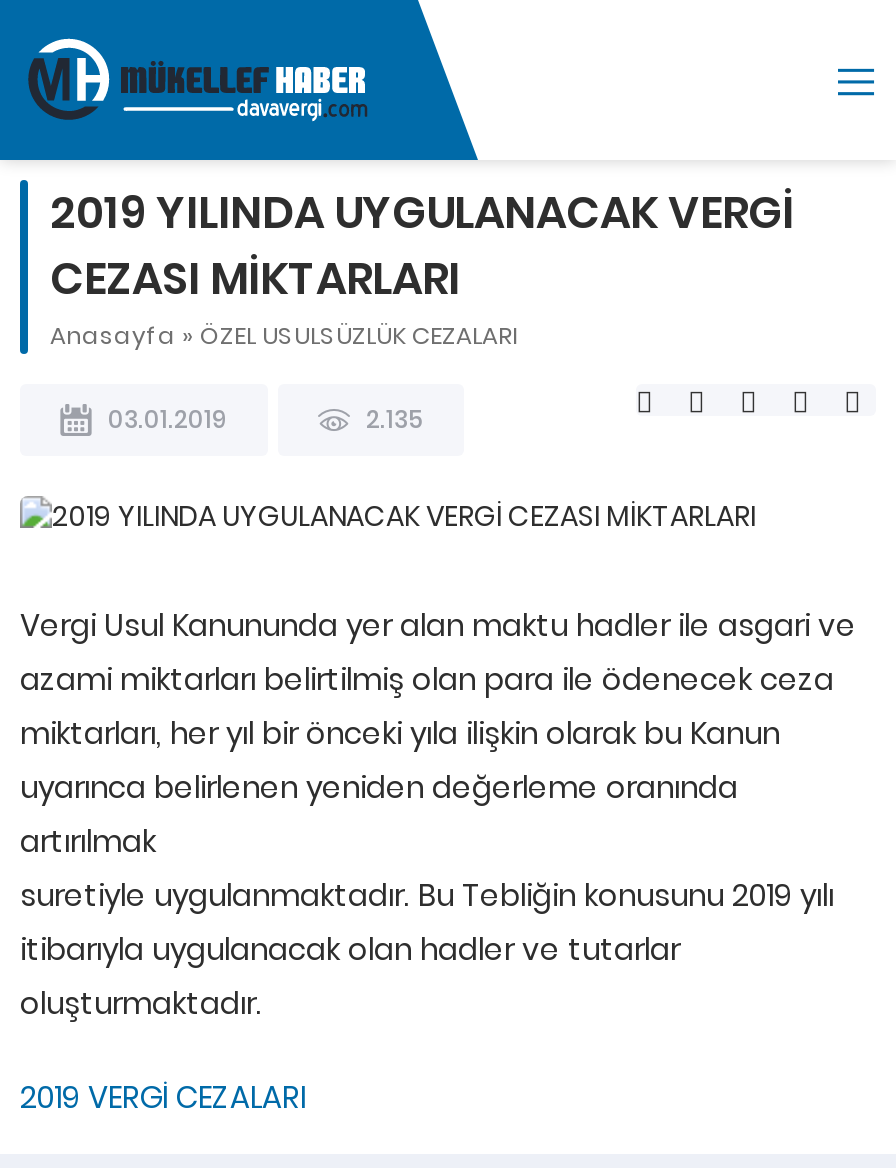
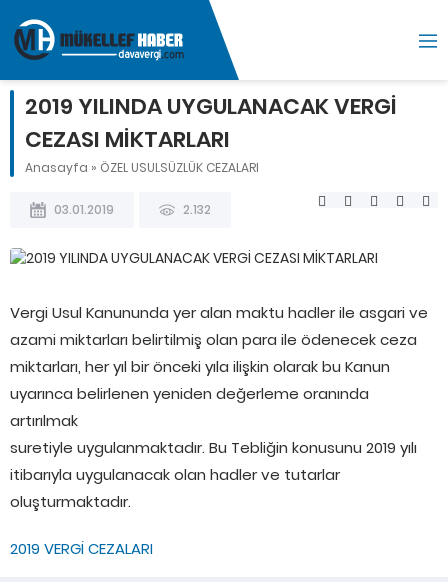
- 2.135
+ 2.132
